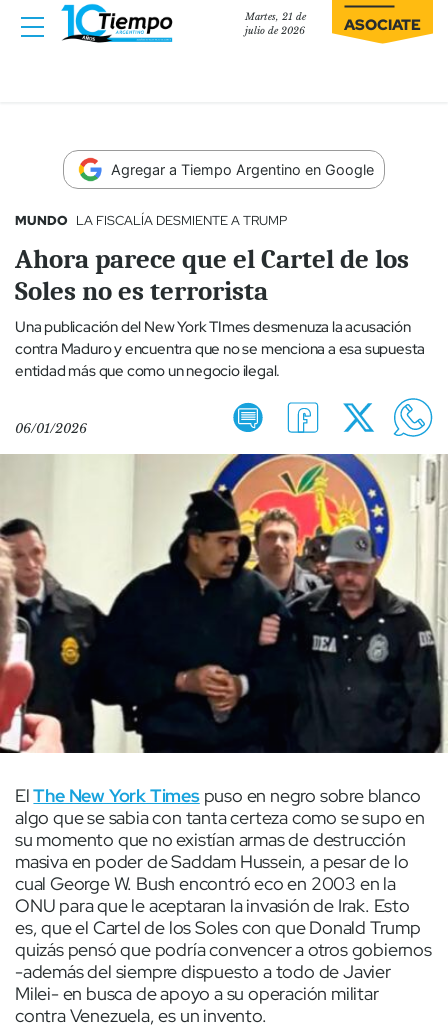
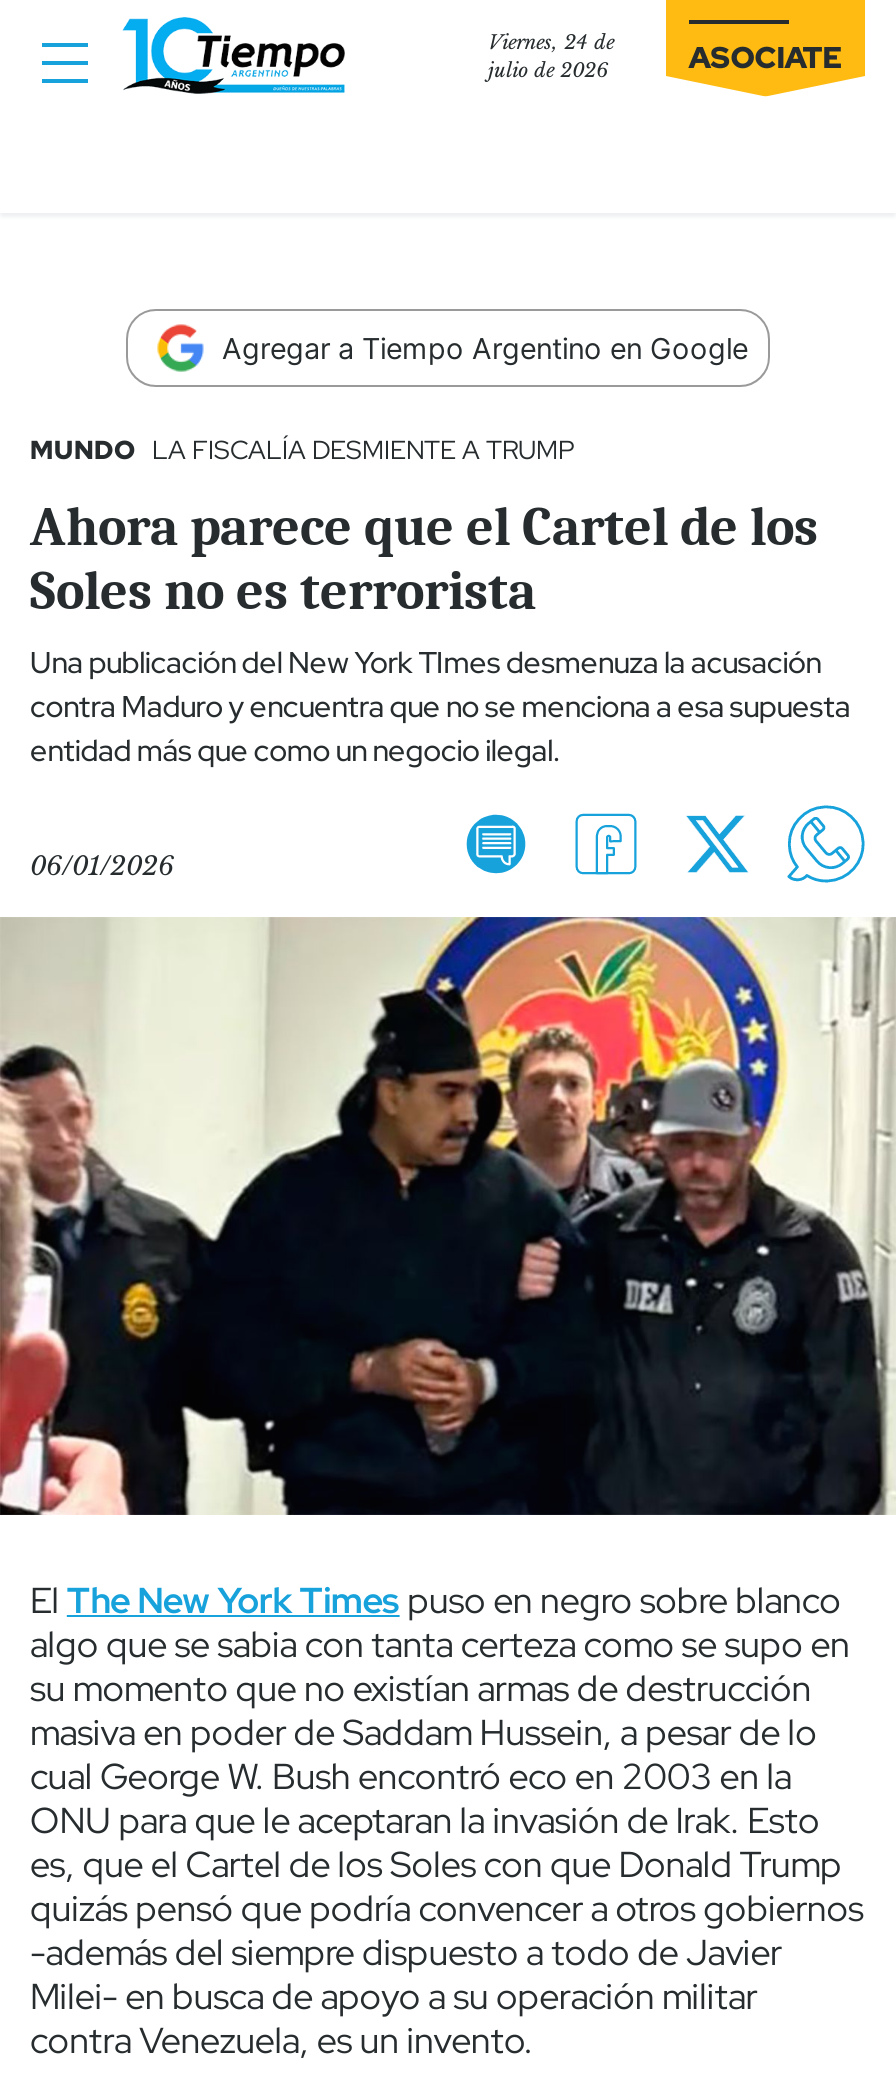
- Martes, 21 de
+ Viernes, 24 de
